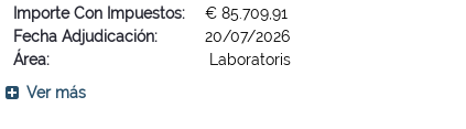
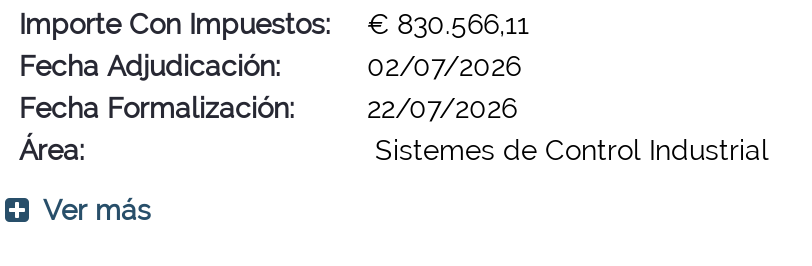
- Importe Con Impuestos: € 85.709,91
+ Importe Con Impuestos: € 830.566,11

- 20/07/2026
+ 02/07/2026
+ Fecha Formalización:
+ 22/07/2026

- Laboratoris
+ Sistemes de Control Industrial
